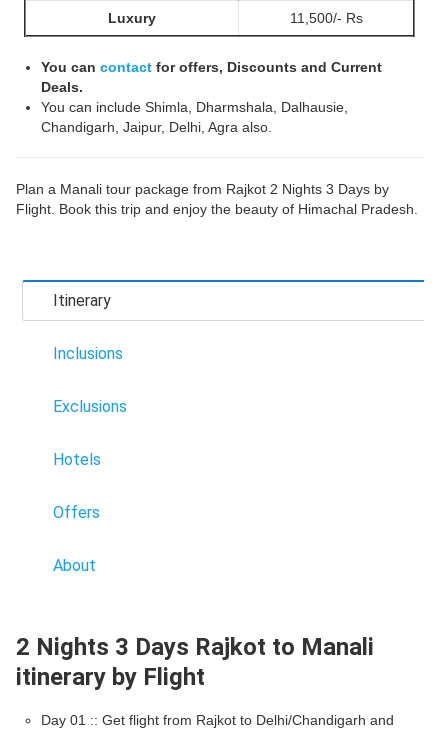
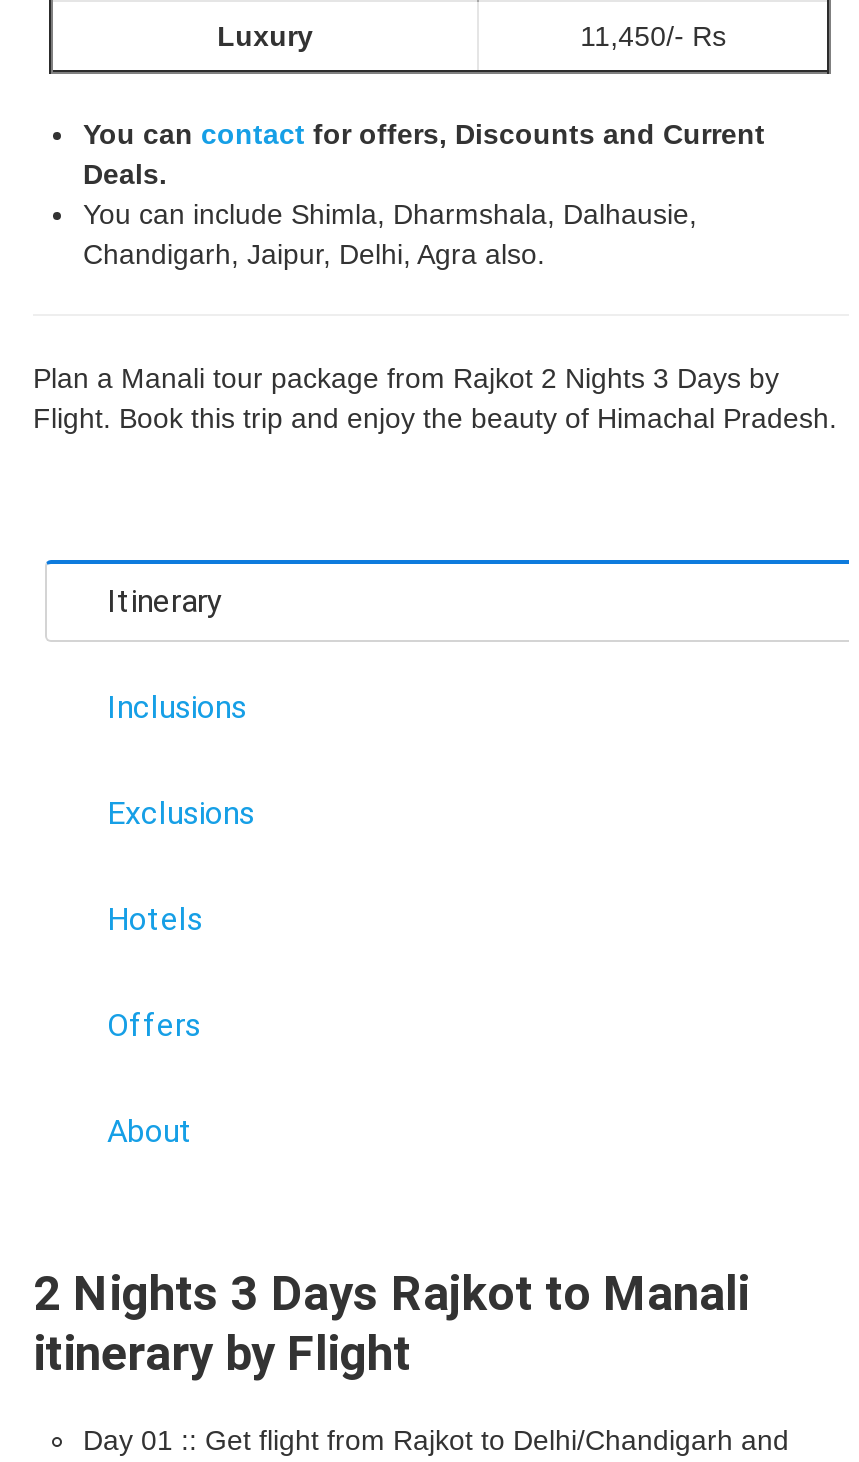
- 11,500/- Rs
+ 11,450/- Rs
